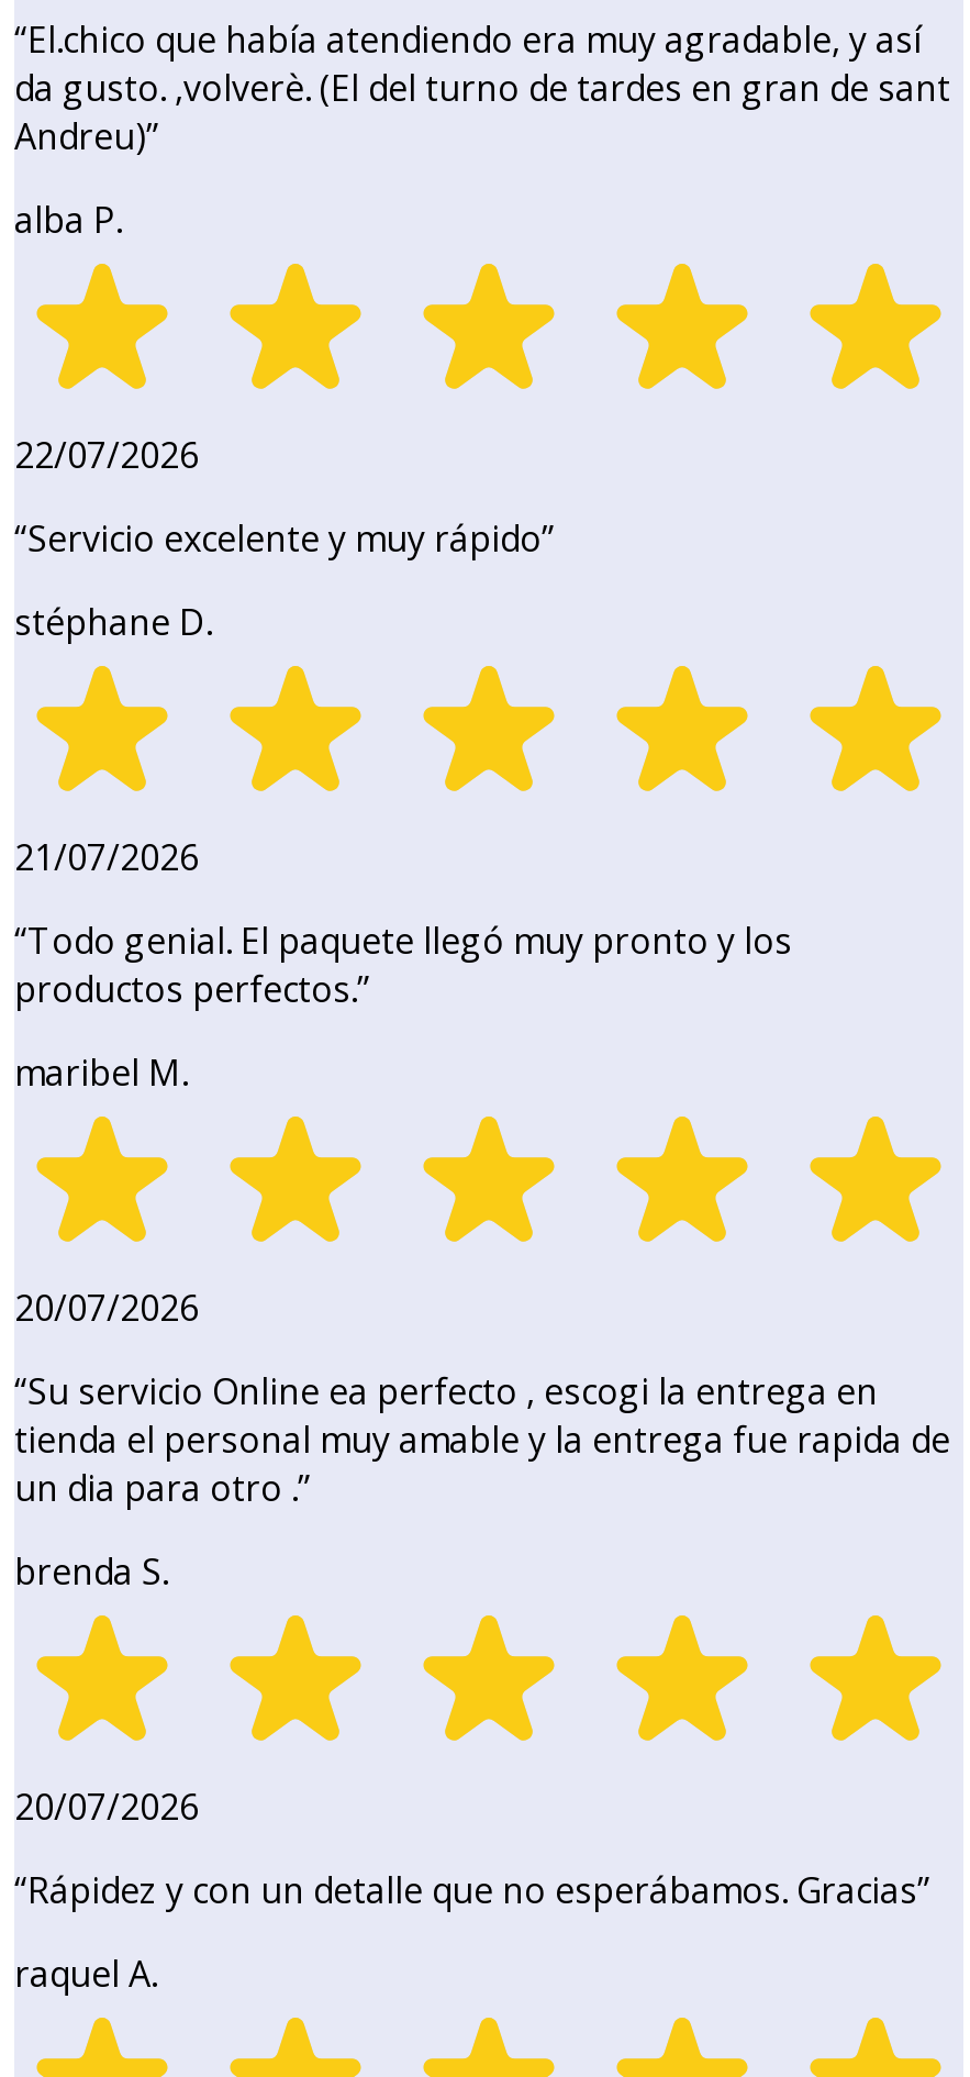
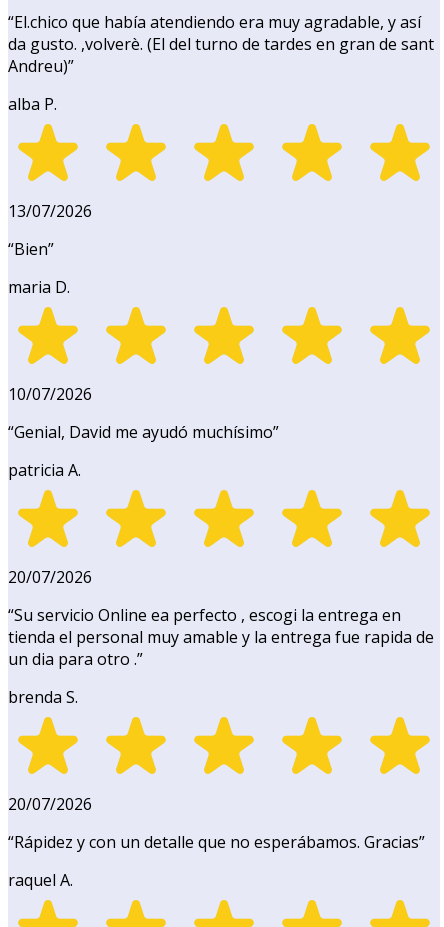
- 22/07/2026
+ 13/07/2026

- “Servicio excelente y muy rápido”
+ “Bien”

- stéphane D.
+ maria D.

- 21/07/2026
+ 10/07/2026

- “Todo genial. El paquete llegó muy pronto y los
- productos perfectos.”
+ “Genial, David me ayudó muchísimo”

- maribel M.
+ patricia A.
